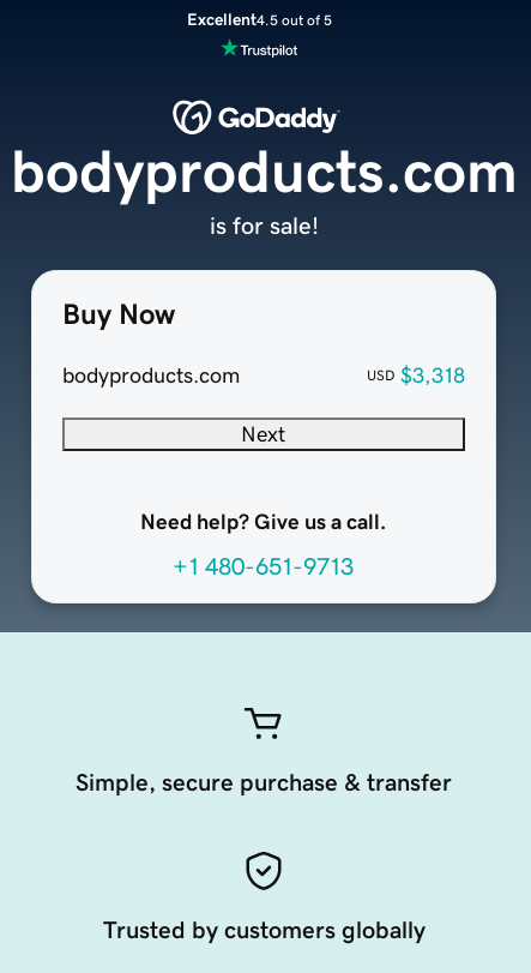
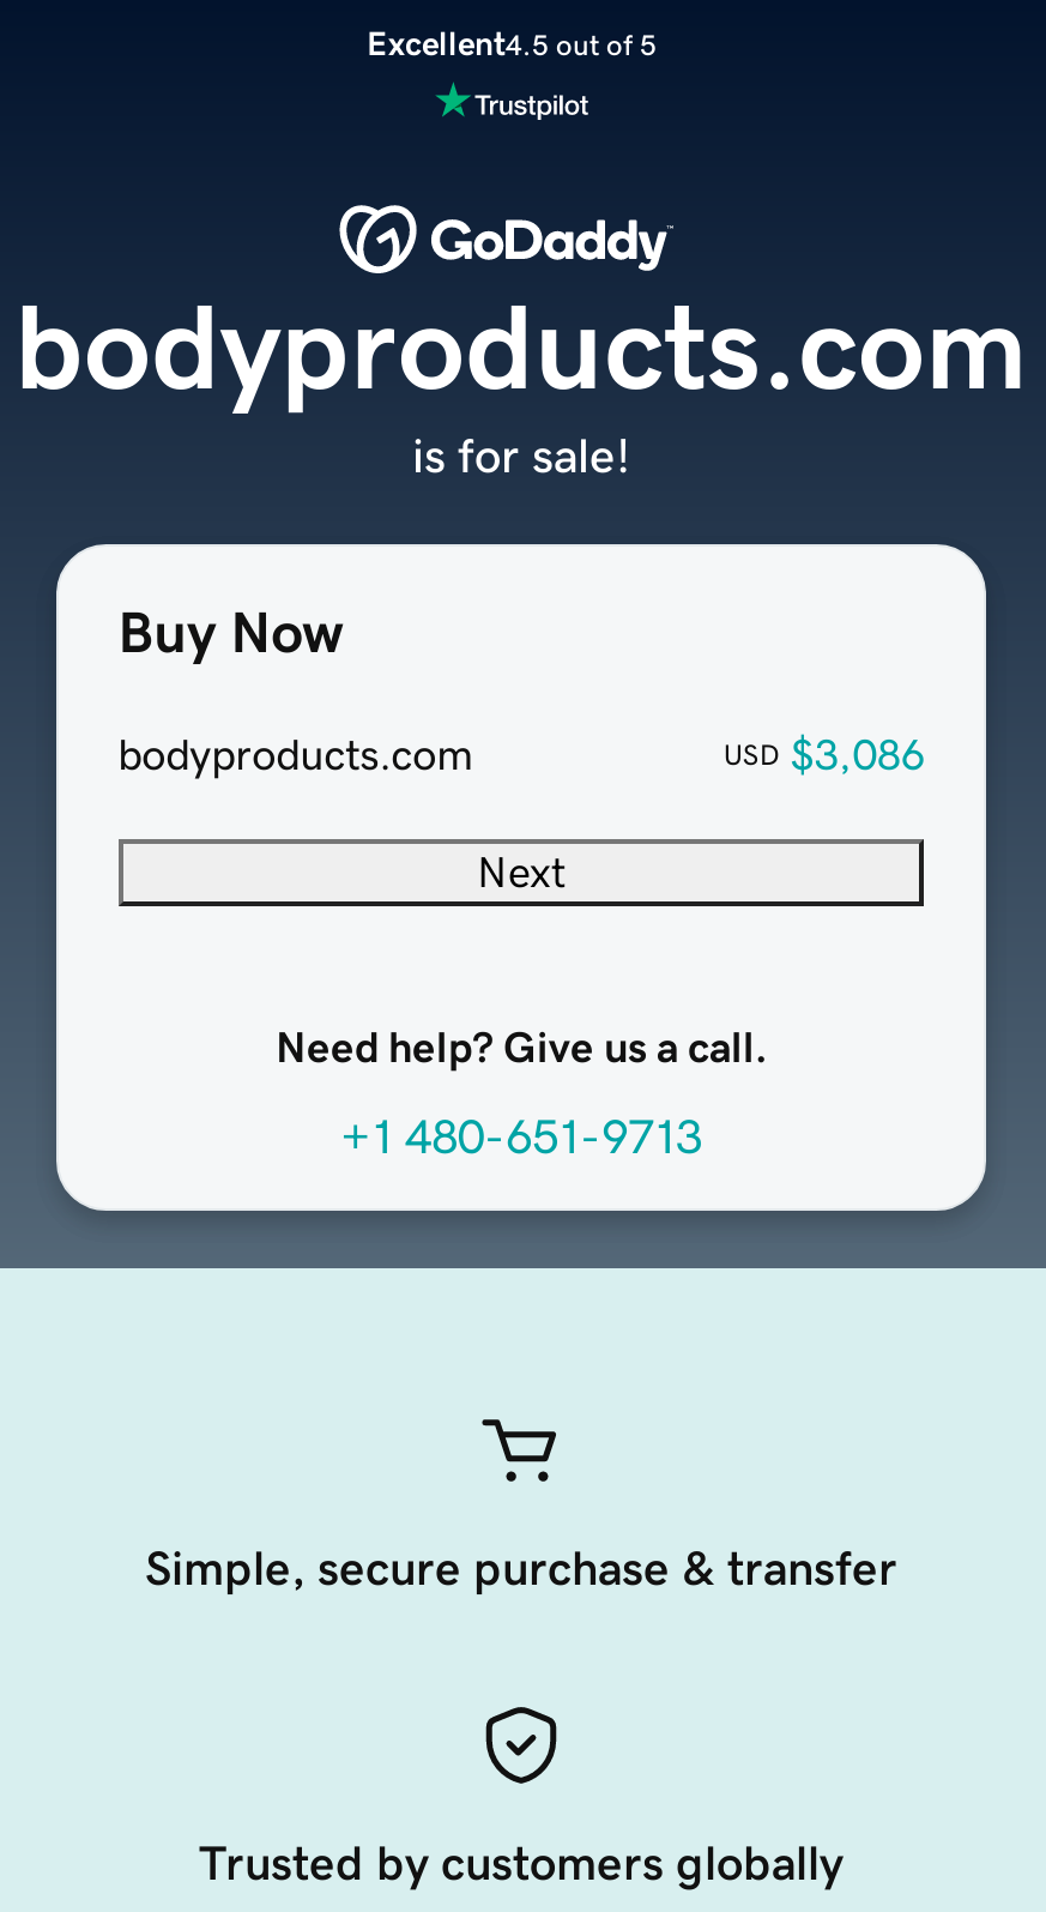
- USD $3,318
+ USD $3,086
